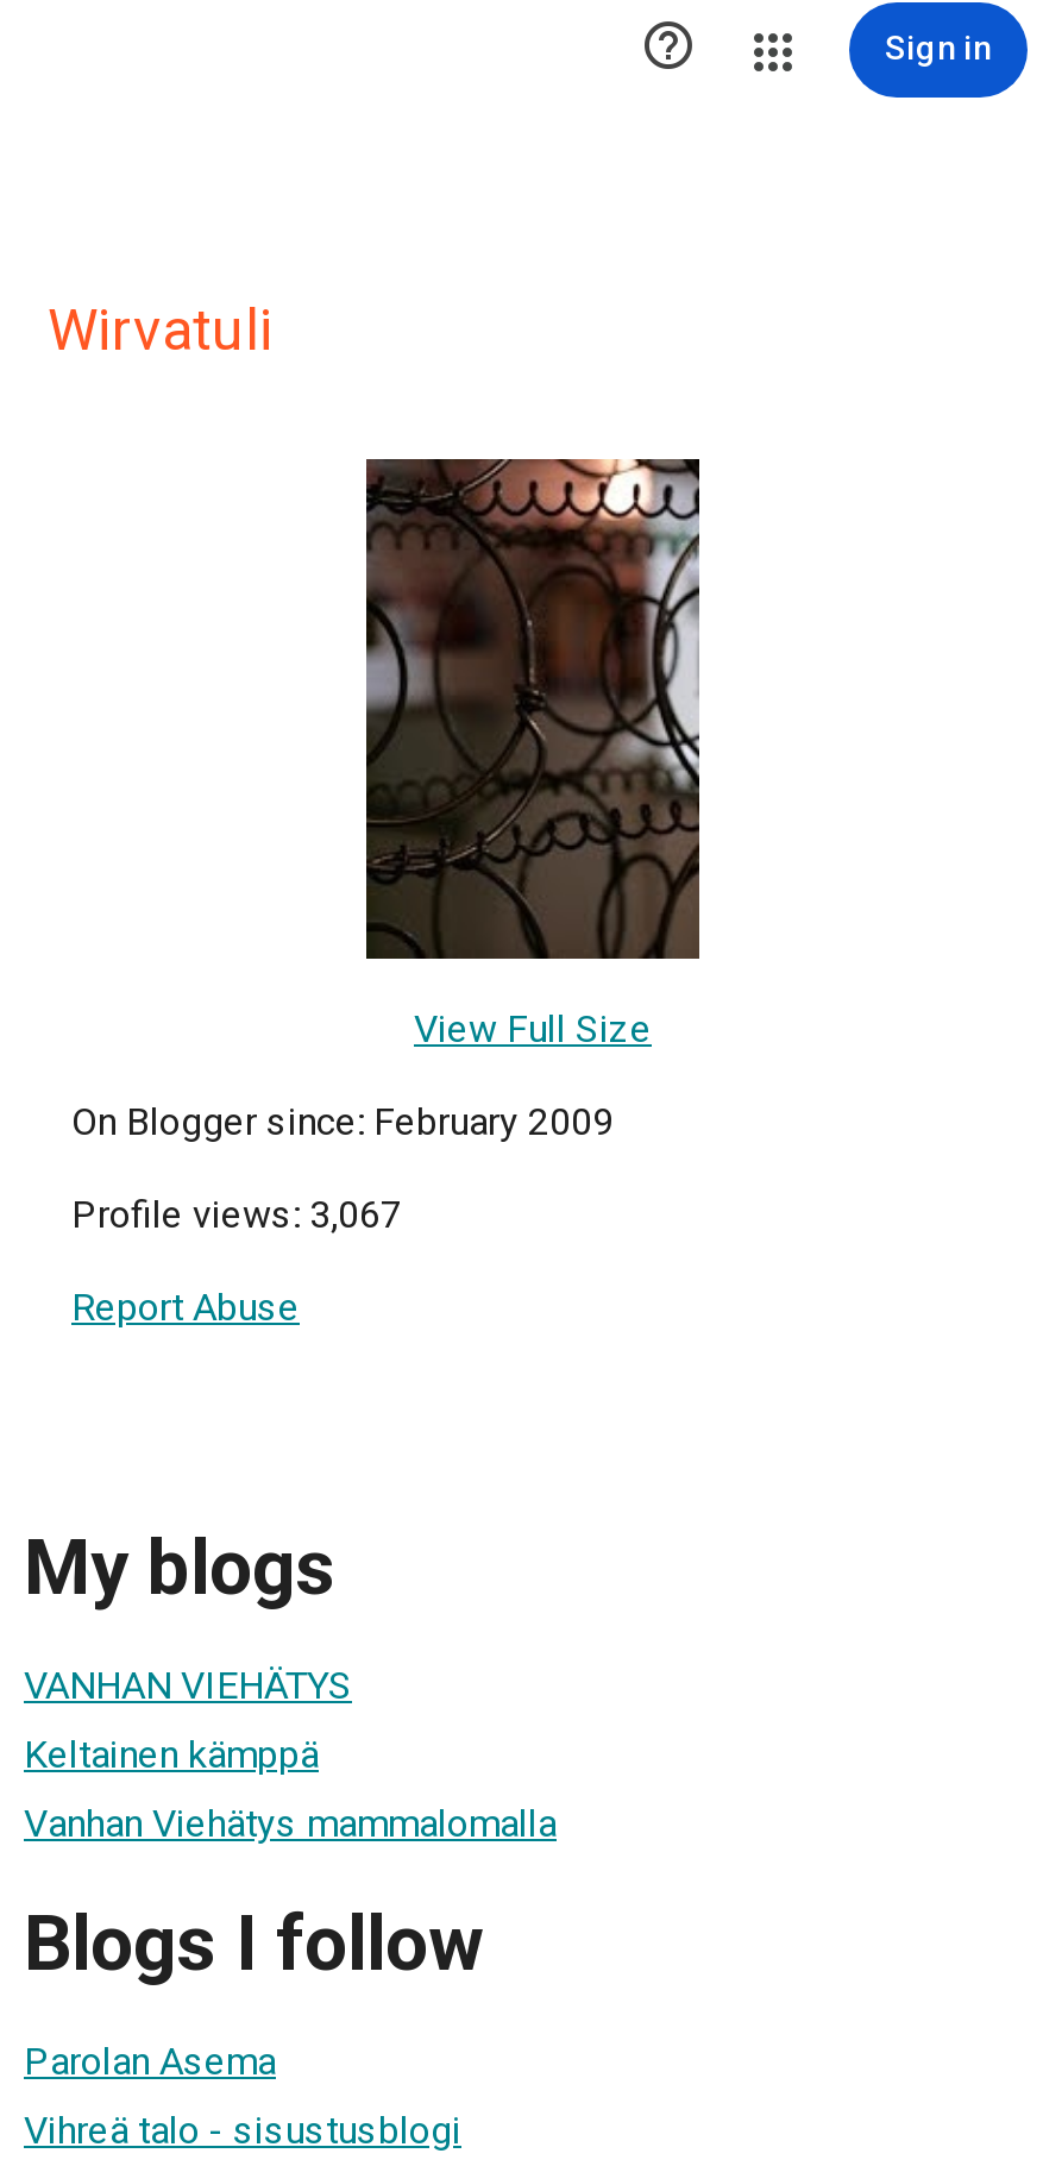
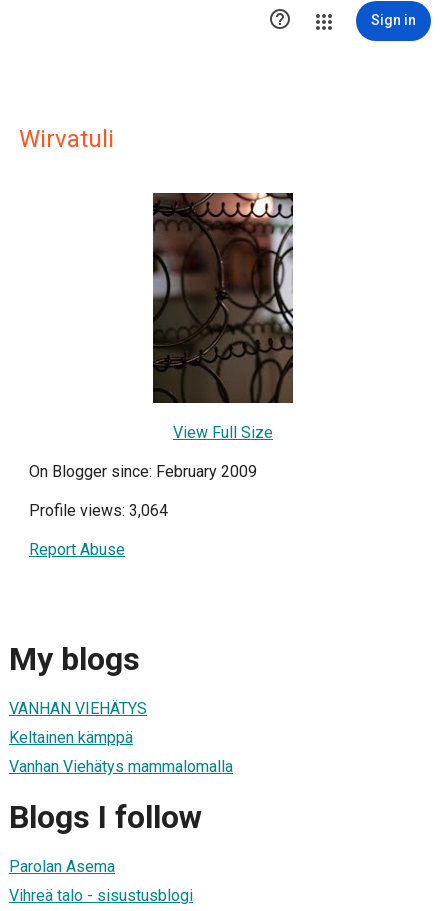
- Profile views: 3,067
+ Profile views: 3,064
